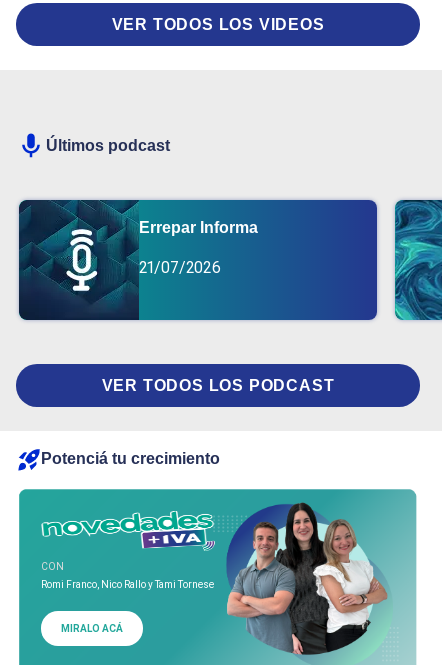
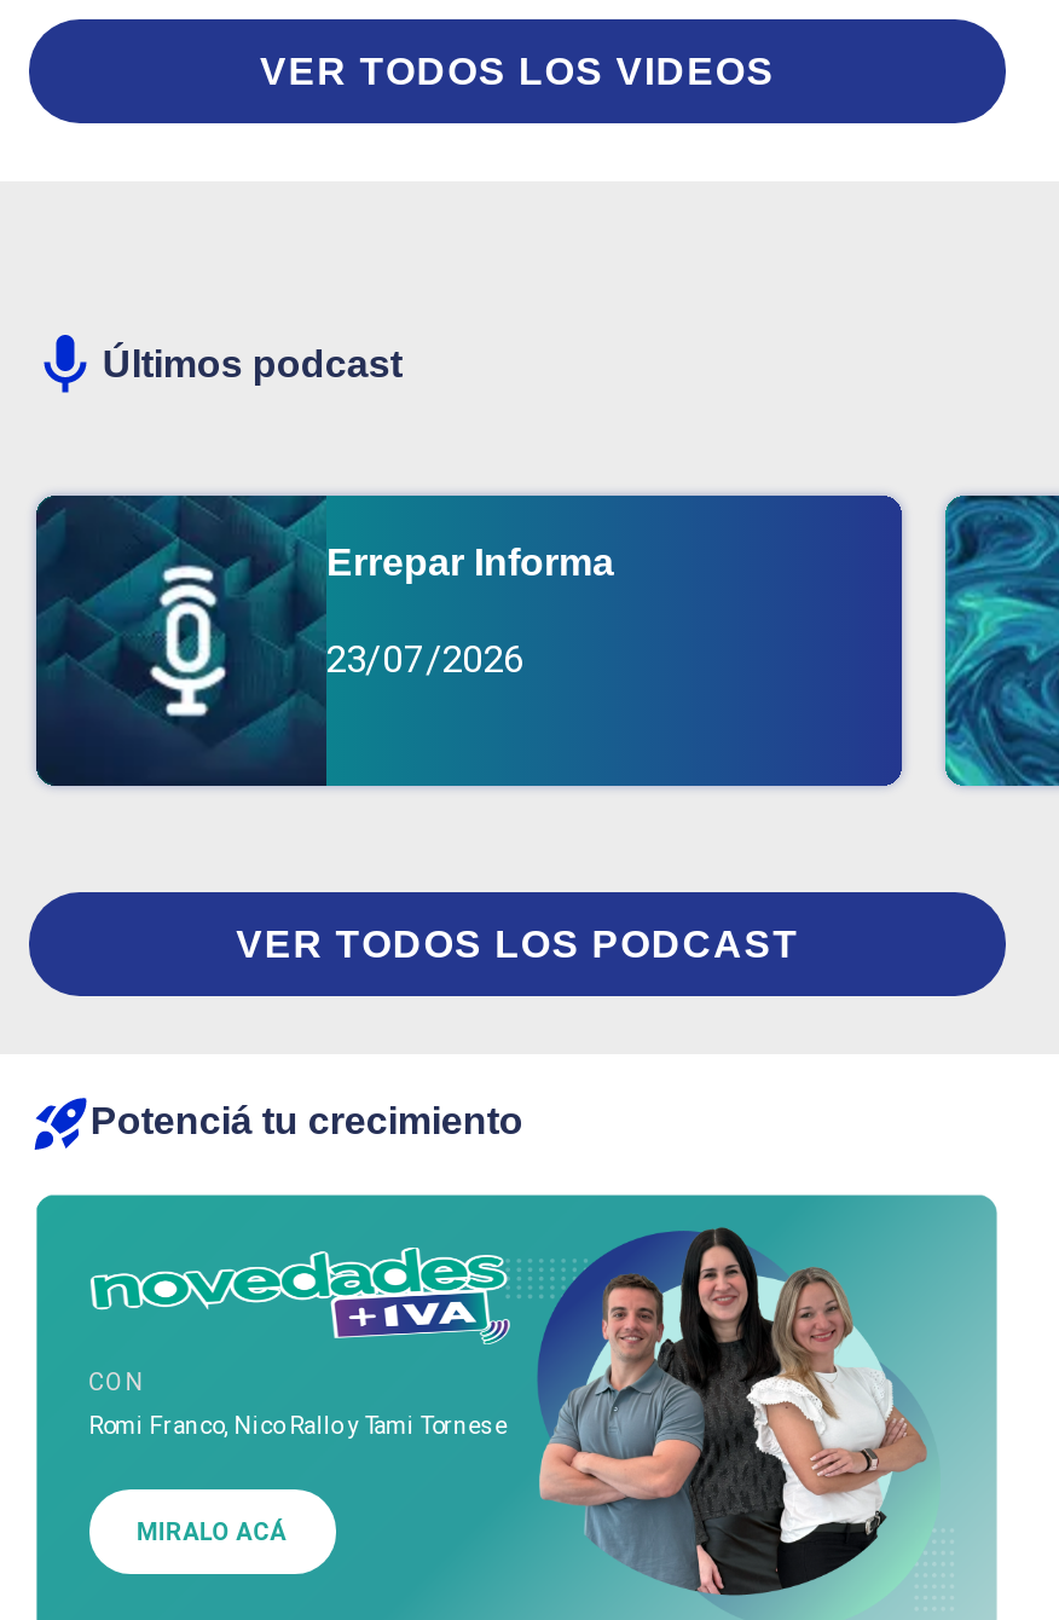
- 21/07/2026
+ 23/07/2026
